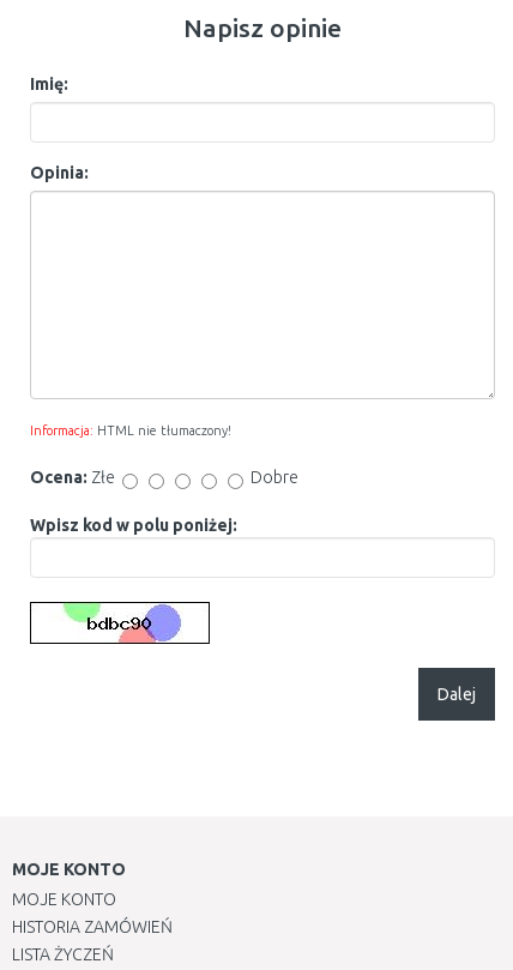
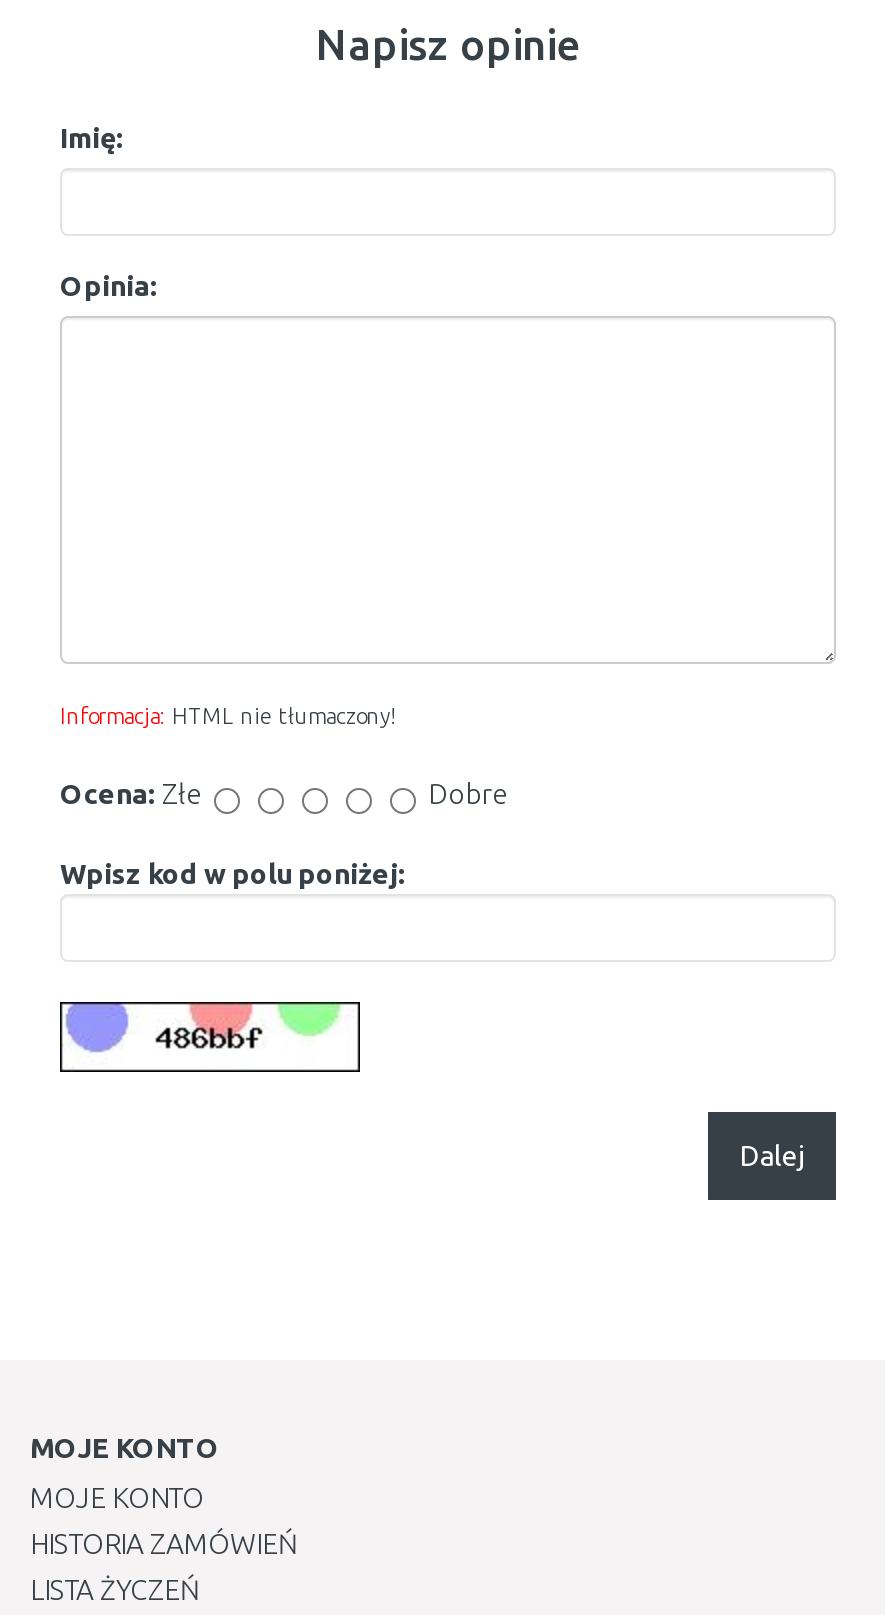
- [image]
+ [image]
